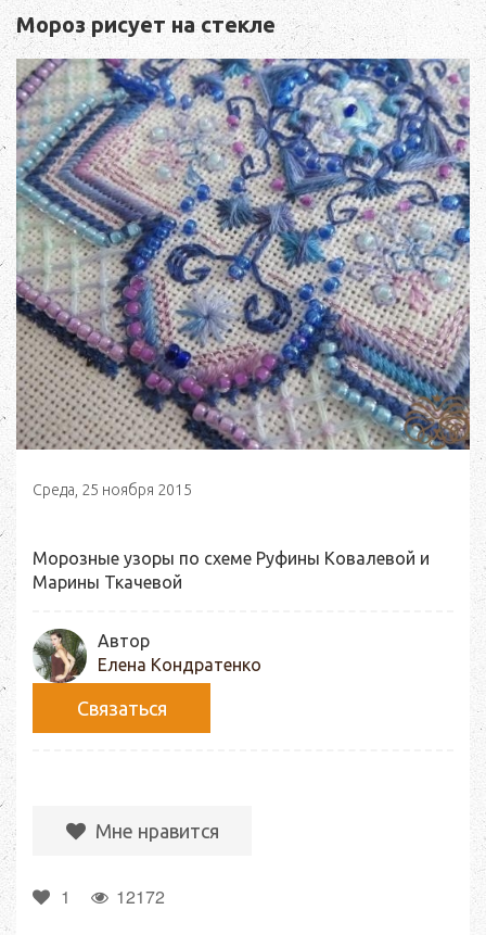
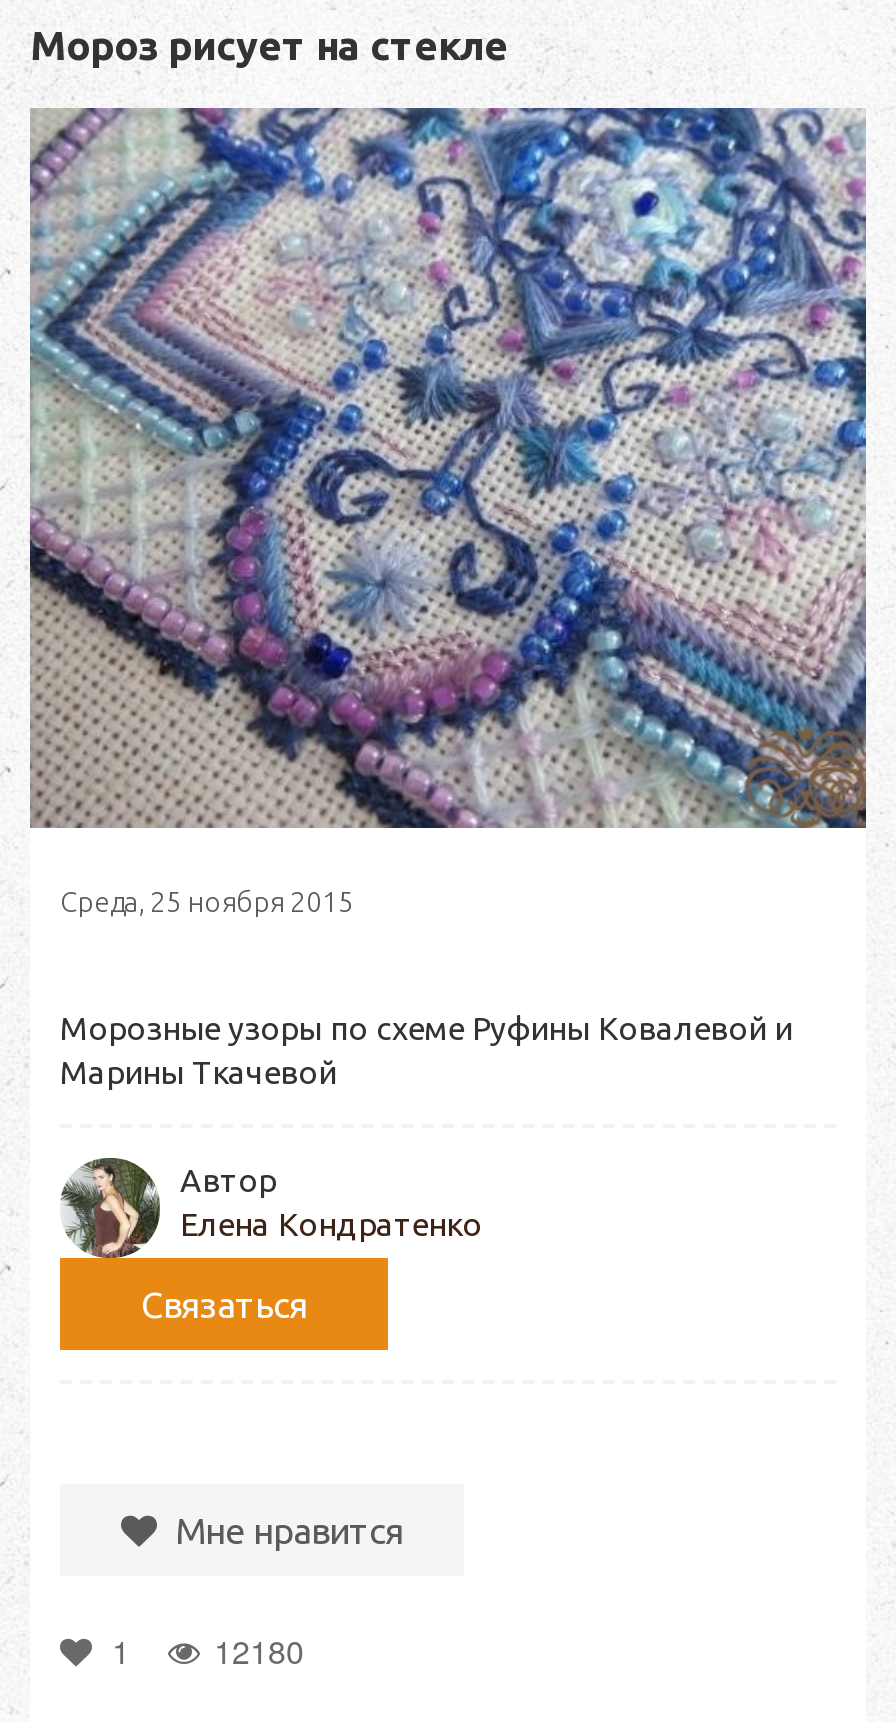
- 1 12172
+ 1 12180
